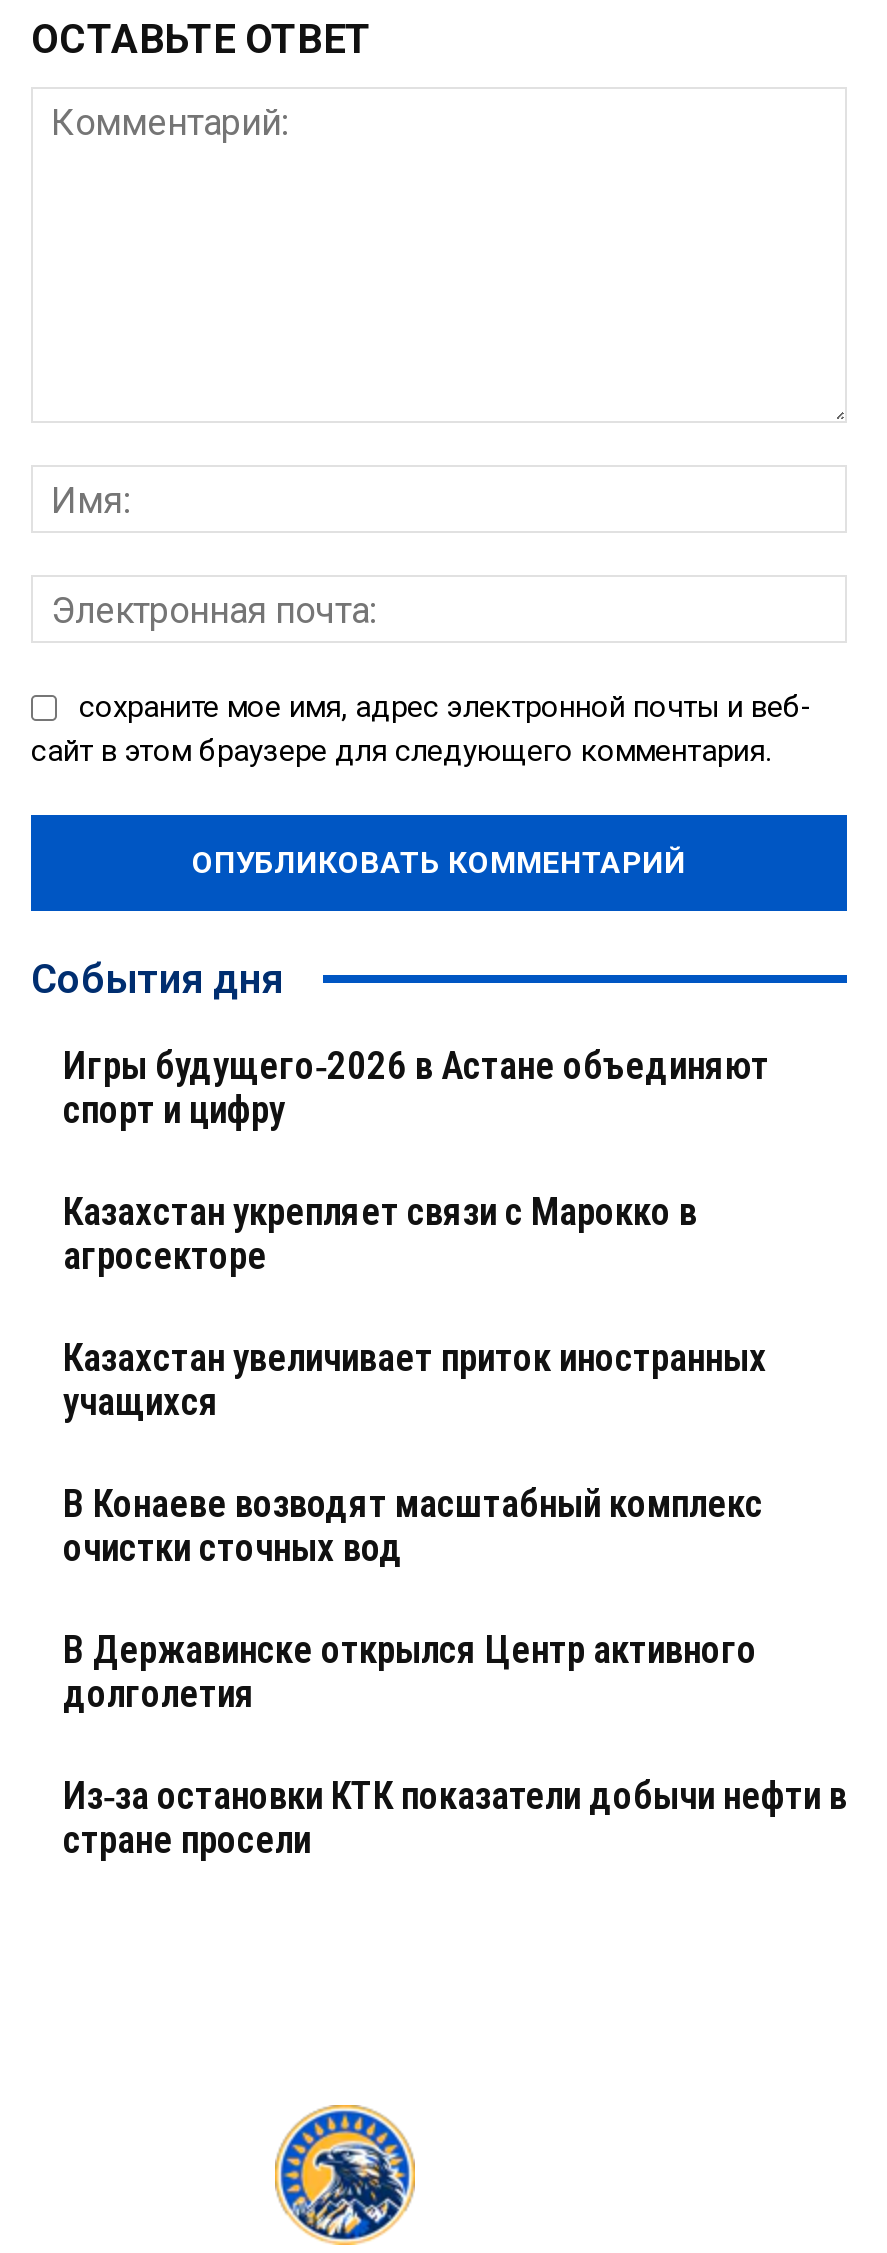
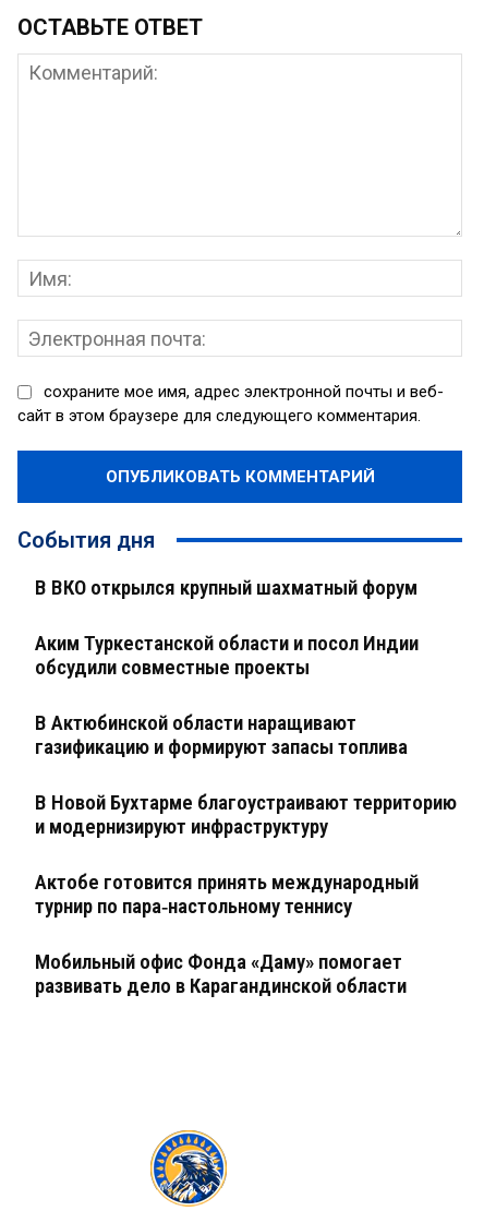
- Игры будущего‑2026 в Астане объединяют
- спорт и цифру
+ В ВКО открылся крупный шахматный форум

- Казахстан укрепляет связи с Марокко в
- агросекторе
+ Аким Туркестанской области и посол Индии
+ обсудили совместные проекты

- Казахстан увеличивает приток иностранных
- учащихся
+ В Актюбинской области наращивают
+ газификацию и формируют запасы топлива

- В Конаеве возводят масштабный комплекс
- очистки сточных вод
+ В Новой Бухтарме благоустраивают территорию
+ и модернизируют инфраструктуру

- В Державинске открылся Центр активного
- долголетия
+ Актобе готовится принять международный
+ турнир по пара‑настольному теннису

- Из‑за остановки КТК показатели добычи нефти в
- стране просели
+ Мобильный офис Фонда «Даму» помогает
+ развивать дело в Карагандинской области
